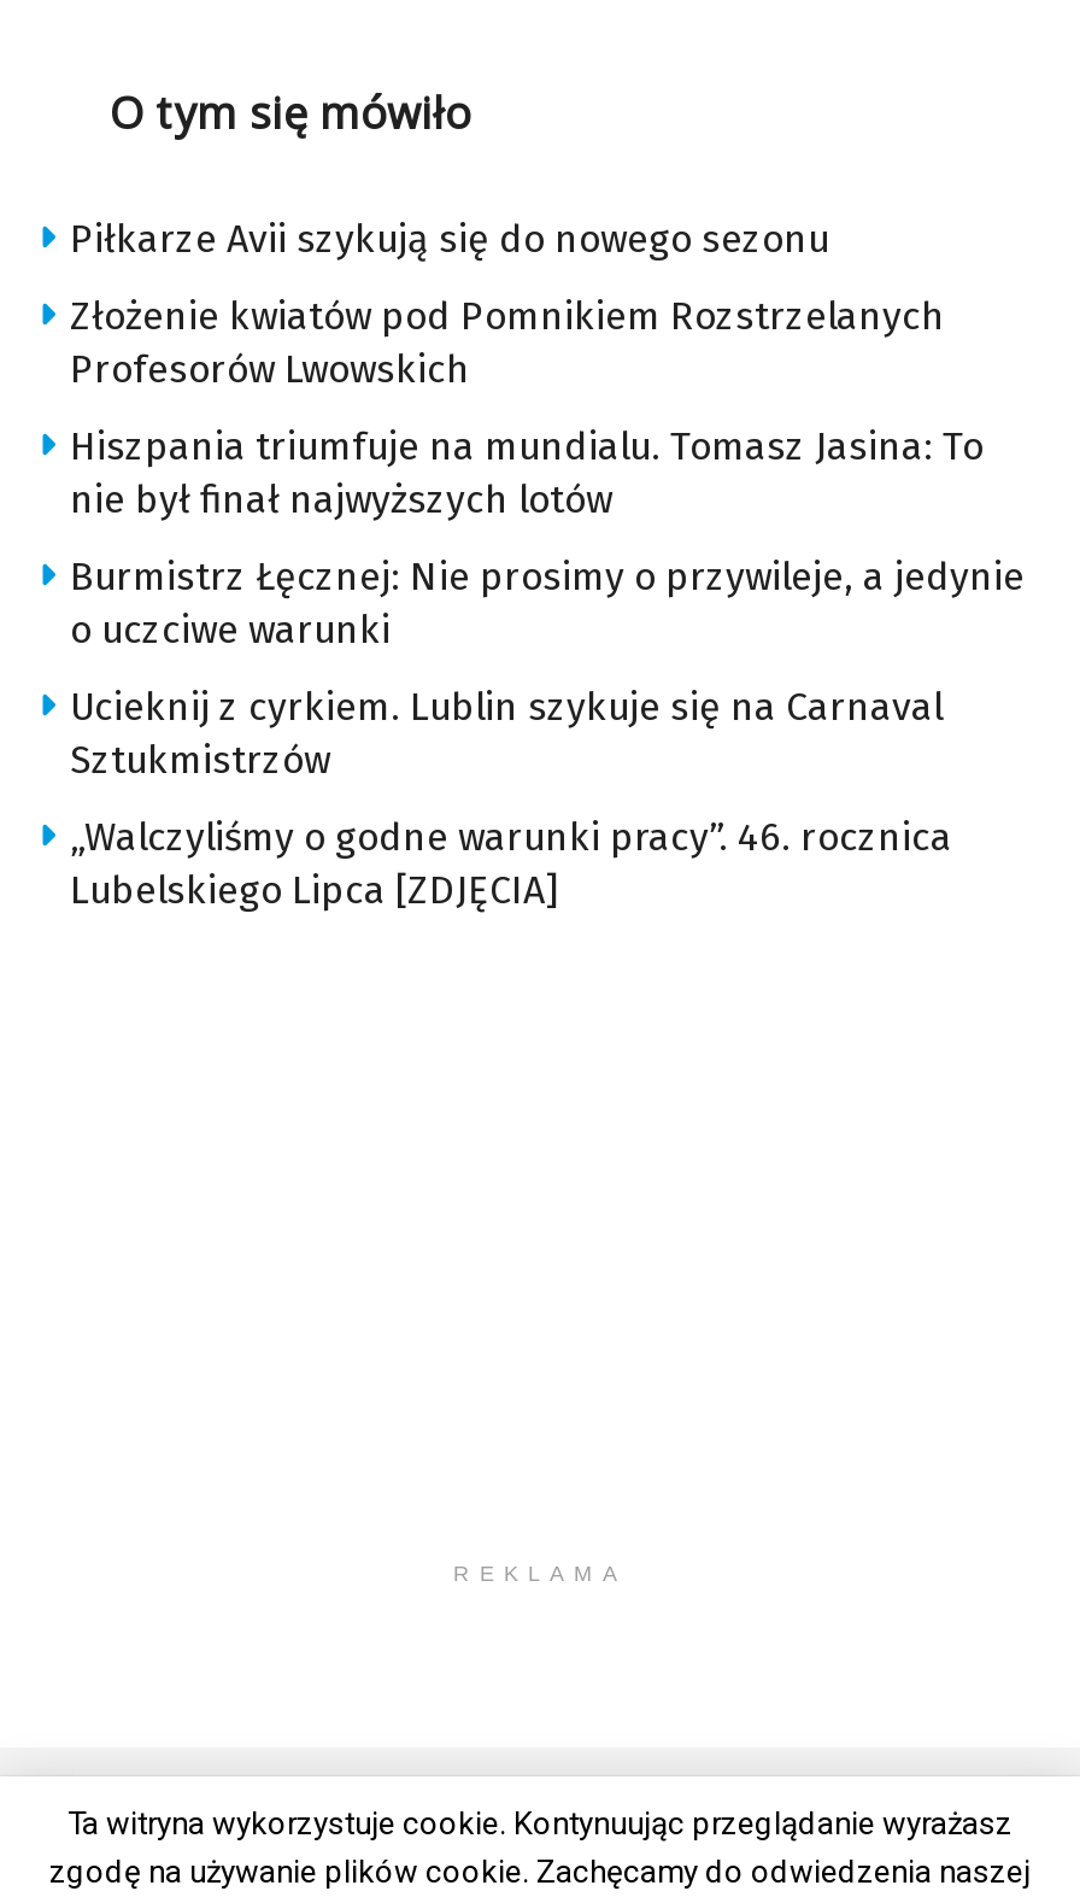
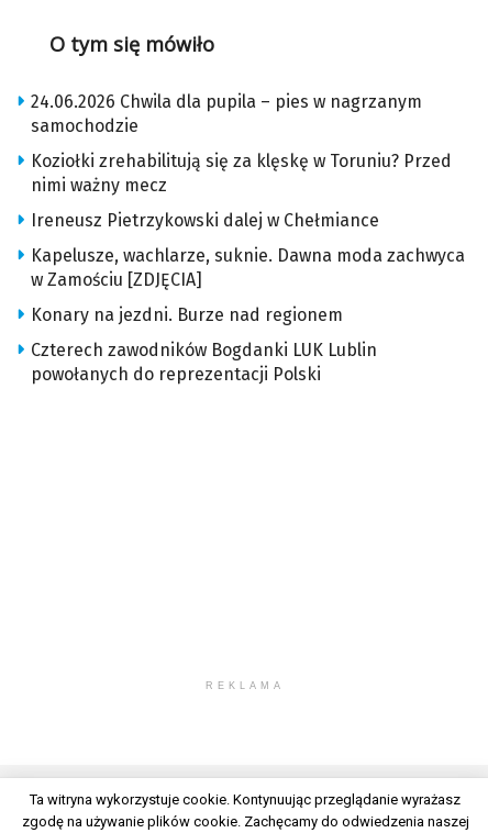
- Piłkarze Avii szykują się do nowego sezonu
+ 24.06.2026 Chwila dla pupila – pies w nagrzanym
+ samochodzie

- Złożenie kwiatów pod Pomnikiem Rozstrzelanych
- Profesorów Lwowskich
+ Koziołki zrehabilitują się za klęskę w Toruniu? Przed
+ nimi ważny mecz

- Hiszpania triumfuje na mundialu. Tomasz Jasina: To
- nie był finał najwyższych lotów
+ Ireneusz Pietrzykowski dalej w Chełmiance

- Burmistrz Łęcznej: Nie prosimy o przywileje, a jedynie
- o uczciwe warunki
+ Kapelusze, wachlarze, suknie. Dawna moda zachwyca
+ w Zamościu [ZDJĘCIA]

- Ucieknij z cyrkiem. Lublin szykuje się na Carnaval
- Sztukmistrzów
+ Konary na jezdni. Burze nad regionem

- „Walczyliśmy o godne warunki pracy”. 46. rocznica
- Lubelskiego Lipca [ZDJĘCIA]
+ Czterech zawodników Bogdanki LUK Lublin
+ powołanych do reprezentacji Polski
